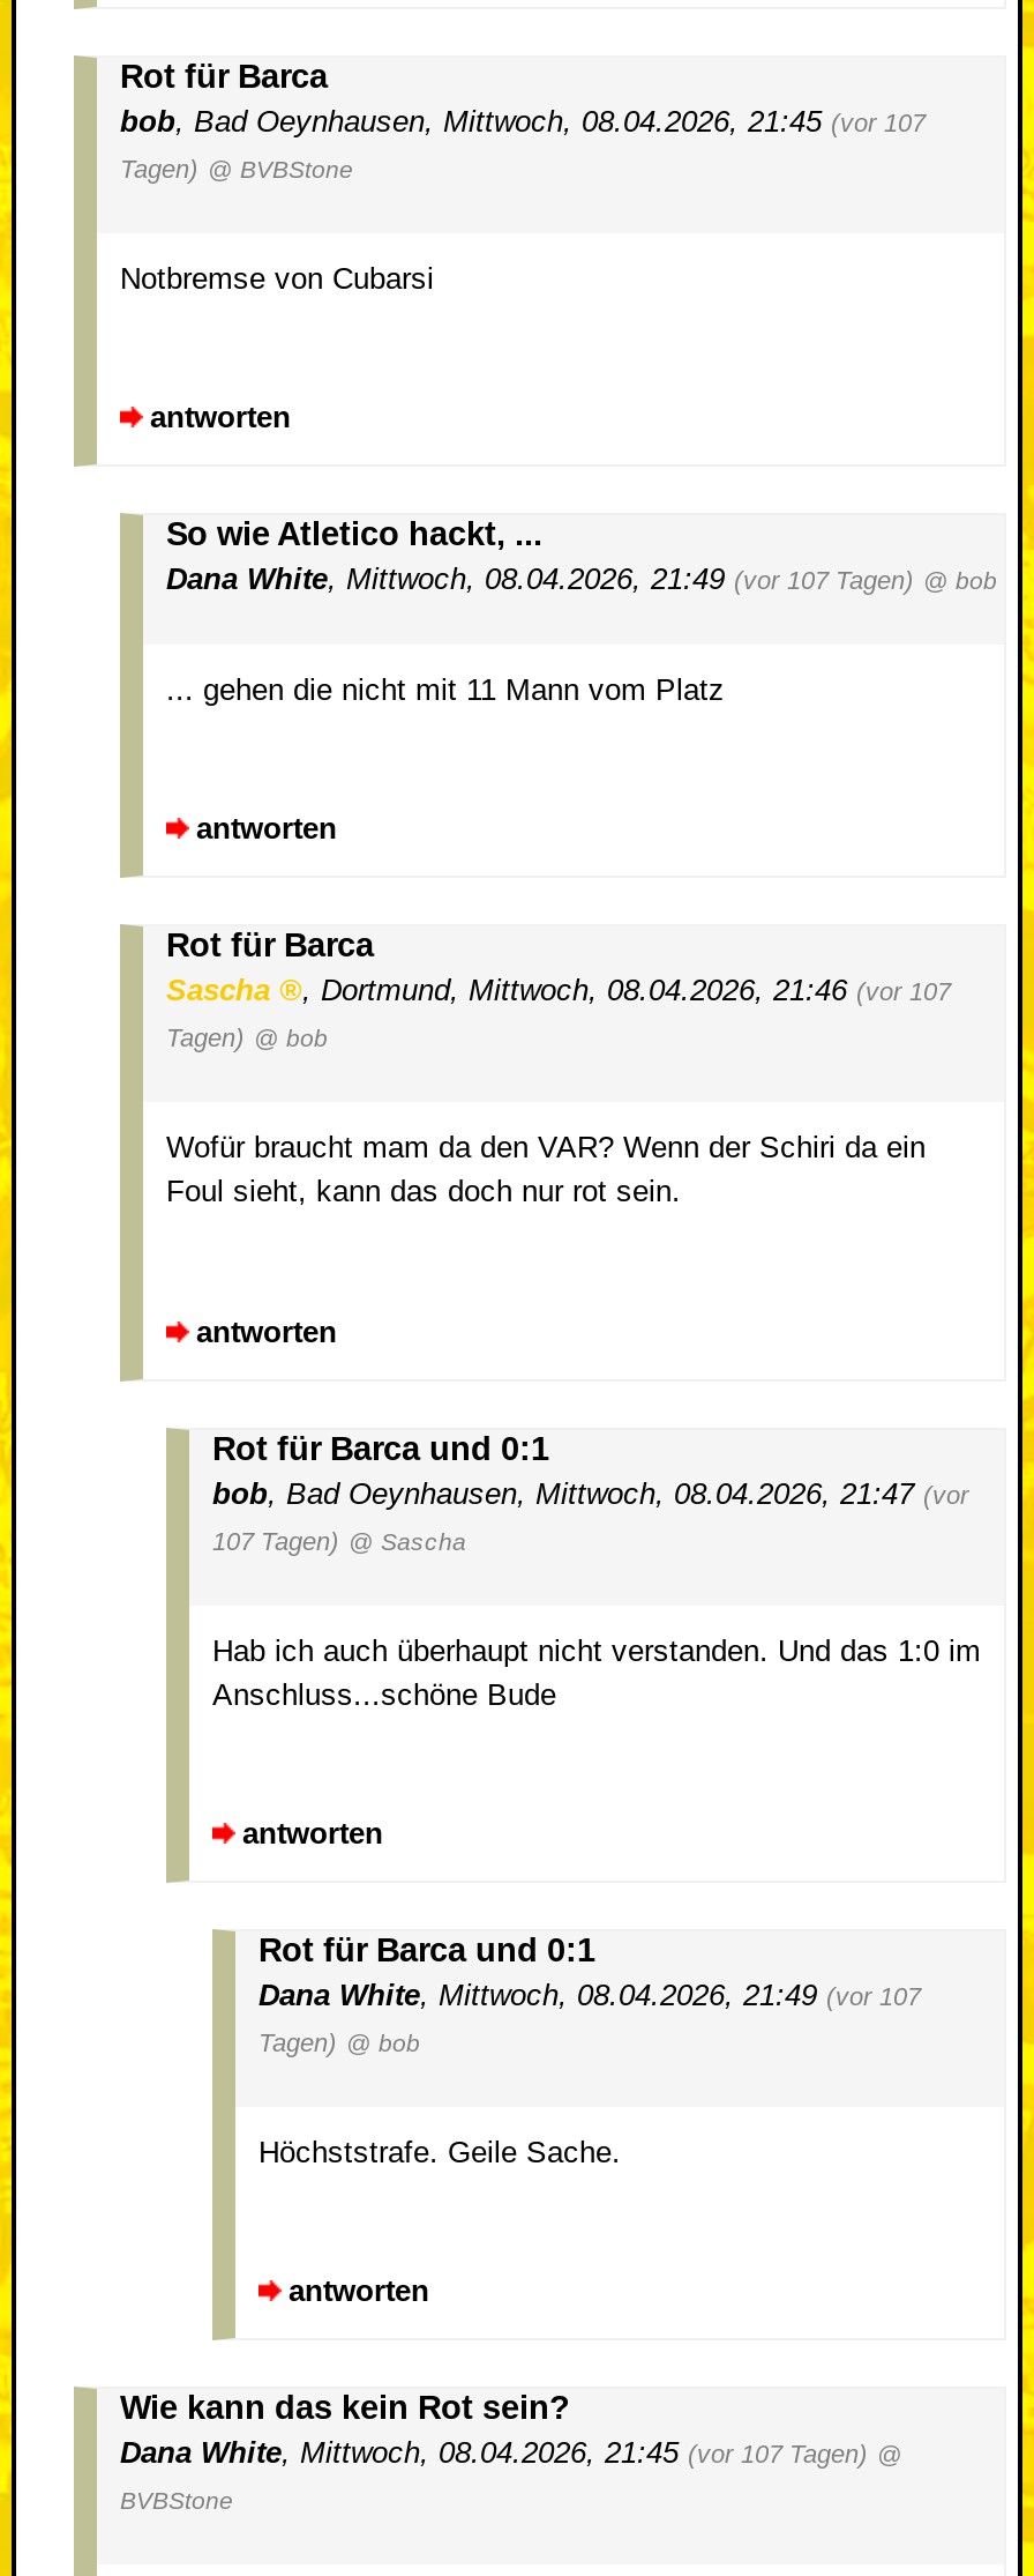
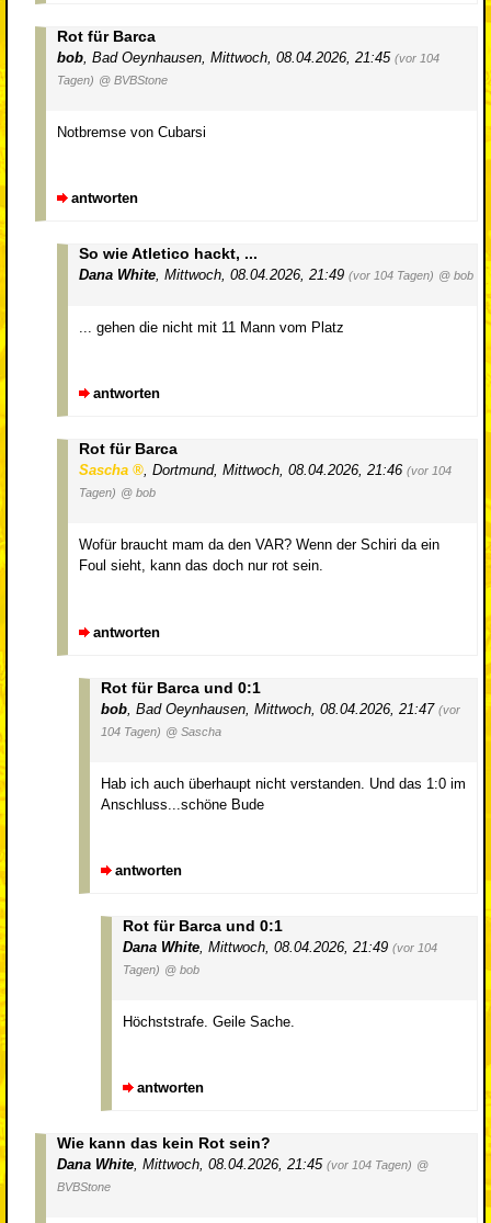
- bob, Bad Oeynhausen, Mittwoch, 08.04.2026, 21:45 (vor 107
+ bob, Bad Oeynhausen, Mittwoch, 08.04.2026, 21:45 (vor 104

- Dana White, Mittwoch, 08.04.2026, 21:49 (vor 107 Tagen) @ bob
+ Dana White, Mittwoch, 08.04.2026, 21:49 (vor 104 Tagen) @ bob

- , Dortmund, Mittwoch, 08.04.2026, 21:46 (vor 107
+ , Dortmund, Mittwoch, 08.04.2026, 21:46 (vor 104

- 107 Tagen) @ Sascha
+ 104 Tagen) @ Sascha

- Dana White, Mittwoch, 08.04.2026, 21:49 (vor 107
+ Dana White, Mittwoch, 08.04.2026, 21:49 (vor 104

- Dana White, Mittwoch, 08.04.2026, 21:45 (vor 107 Tagen) @
+ Dana White, Mittwoch, 08.04.2026, 21:45 (vor 104 Tagen) @
